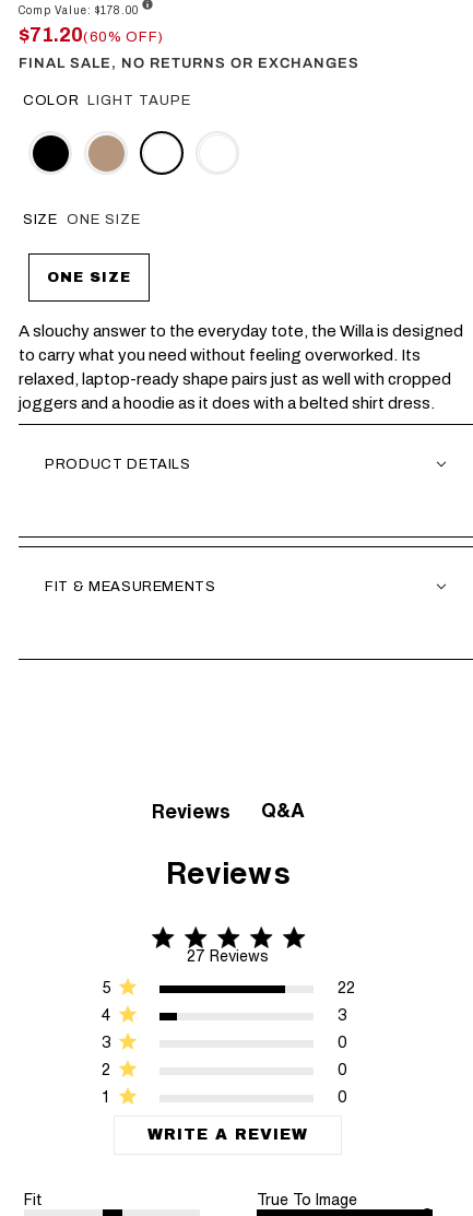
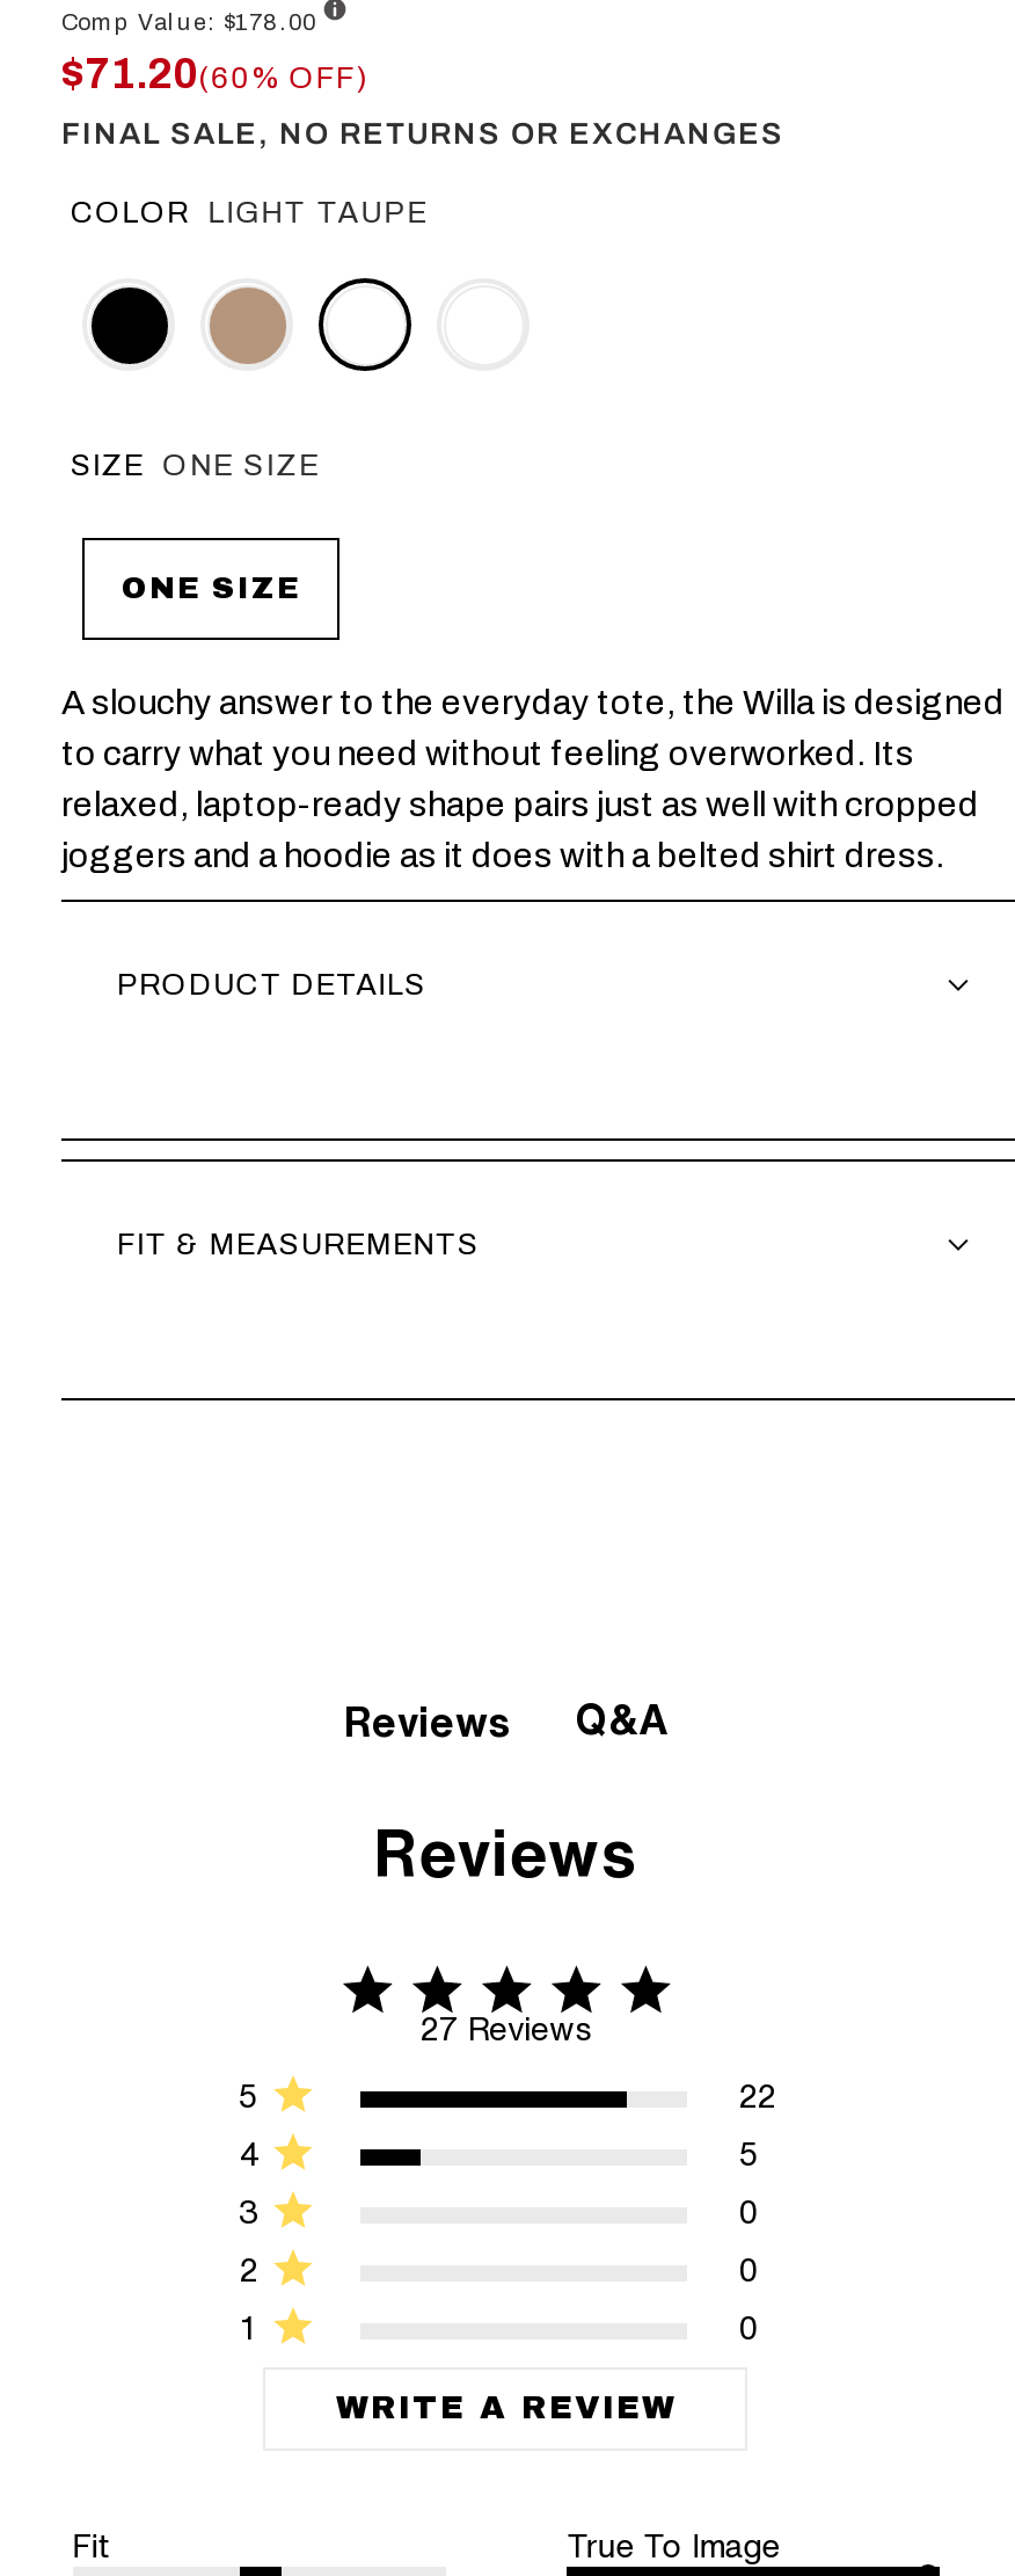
- 3
+ 5
